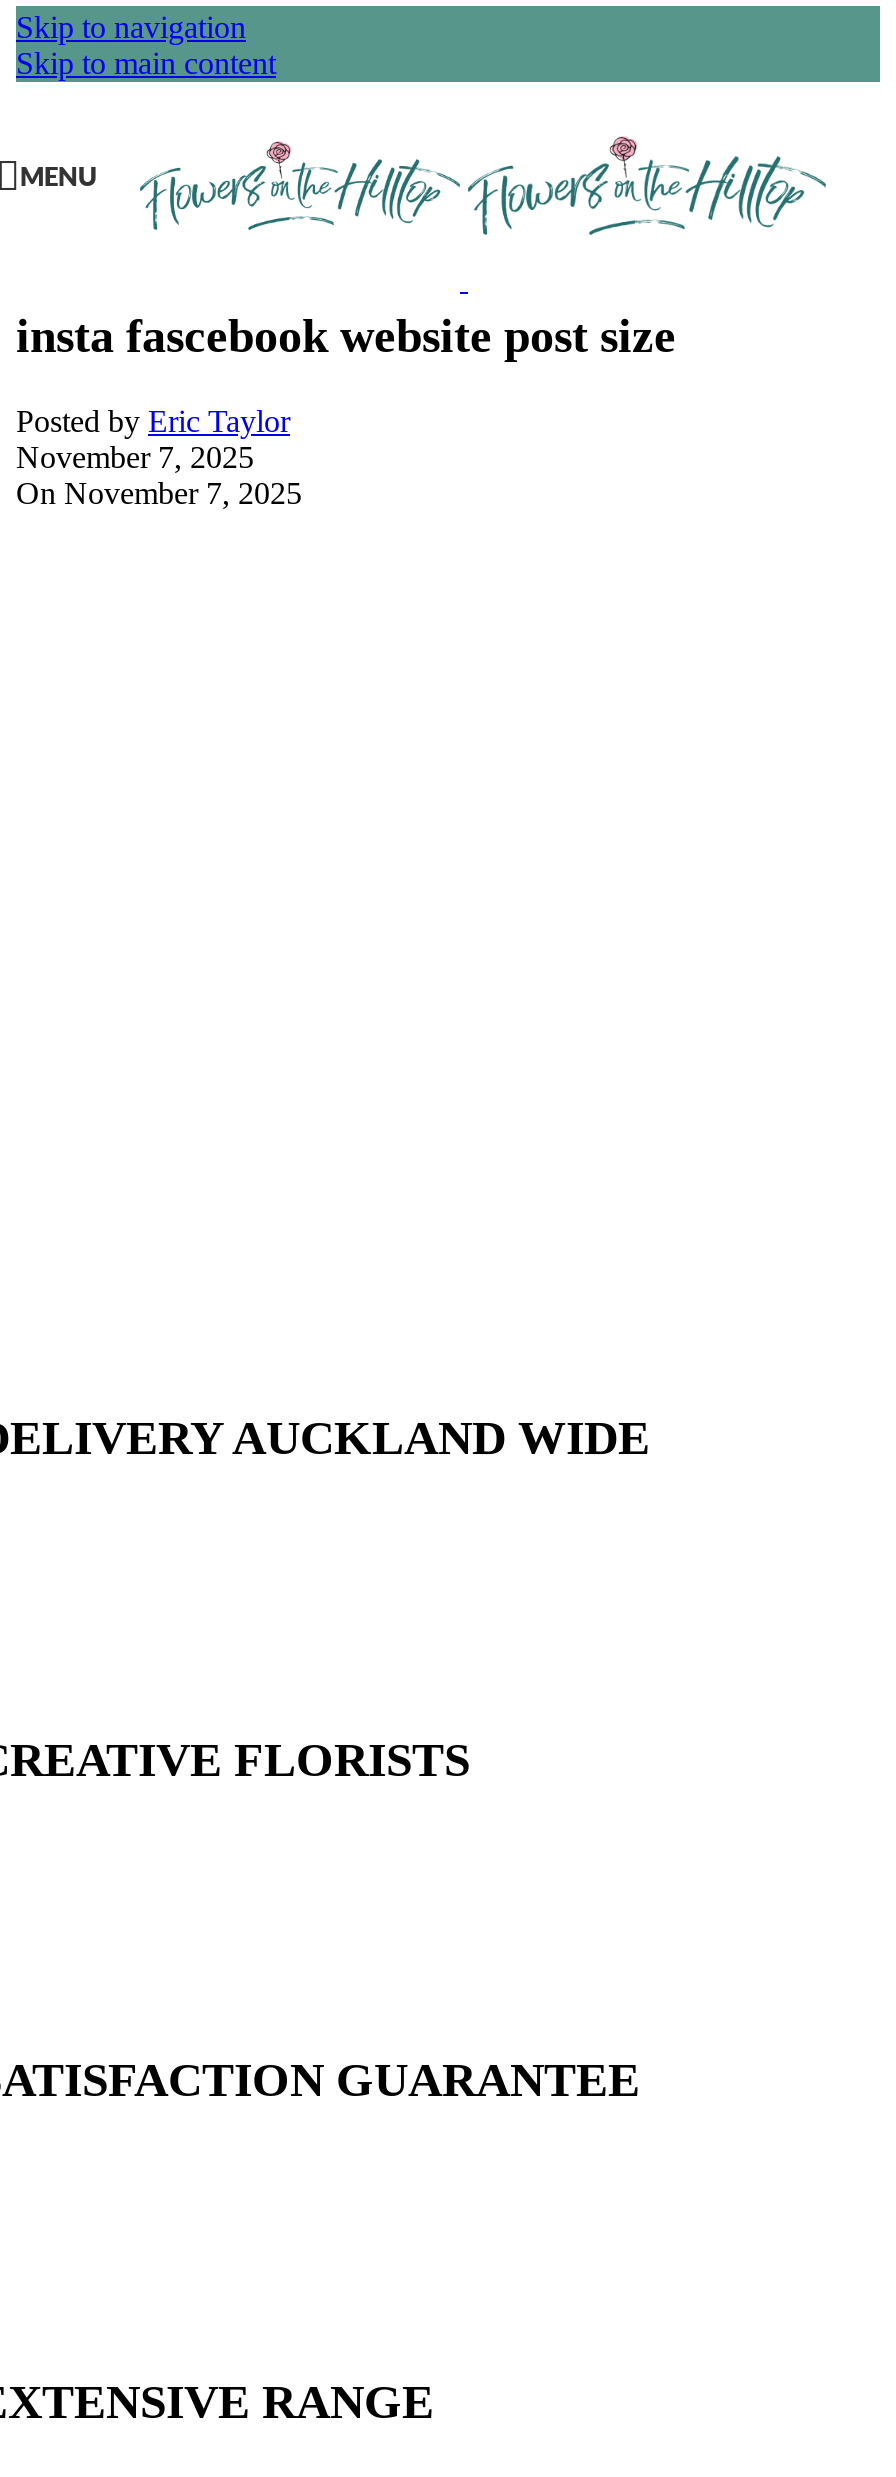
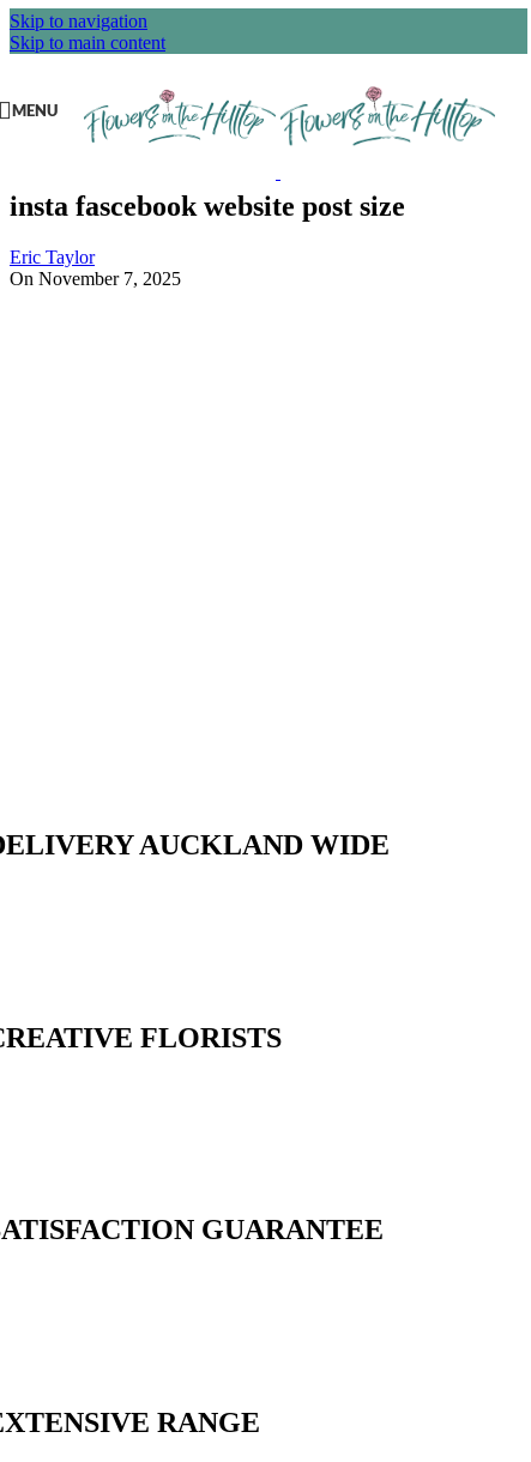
- Posted by Eric Taylor
- November 7, 2025
+ Eric Taylor
